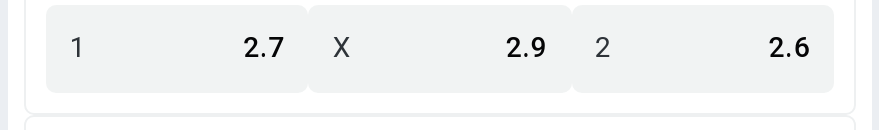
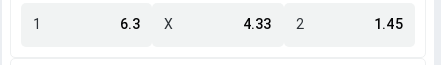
- 2.7 X
+ 6.3 X

- 2.9 2
+ 4.33 2

- 2.6
+ 1.45
